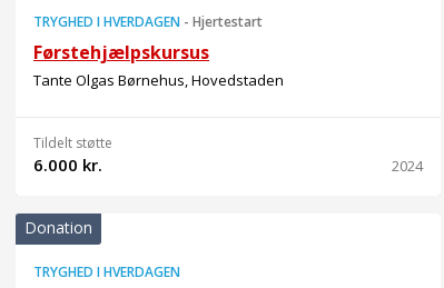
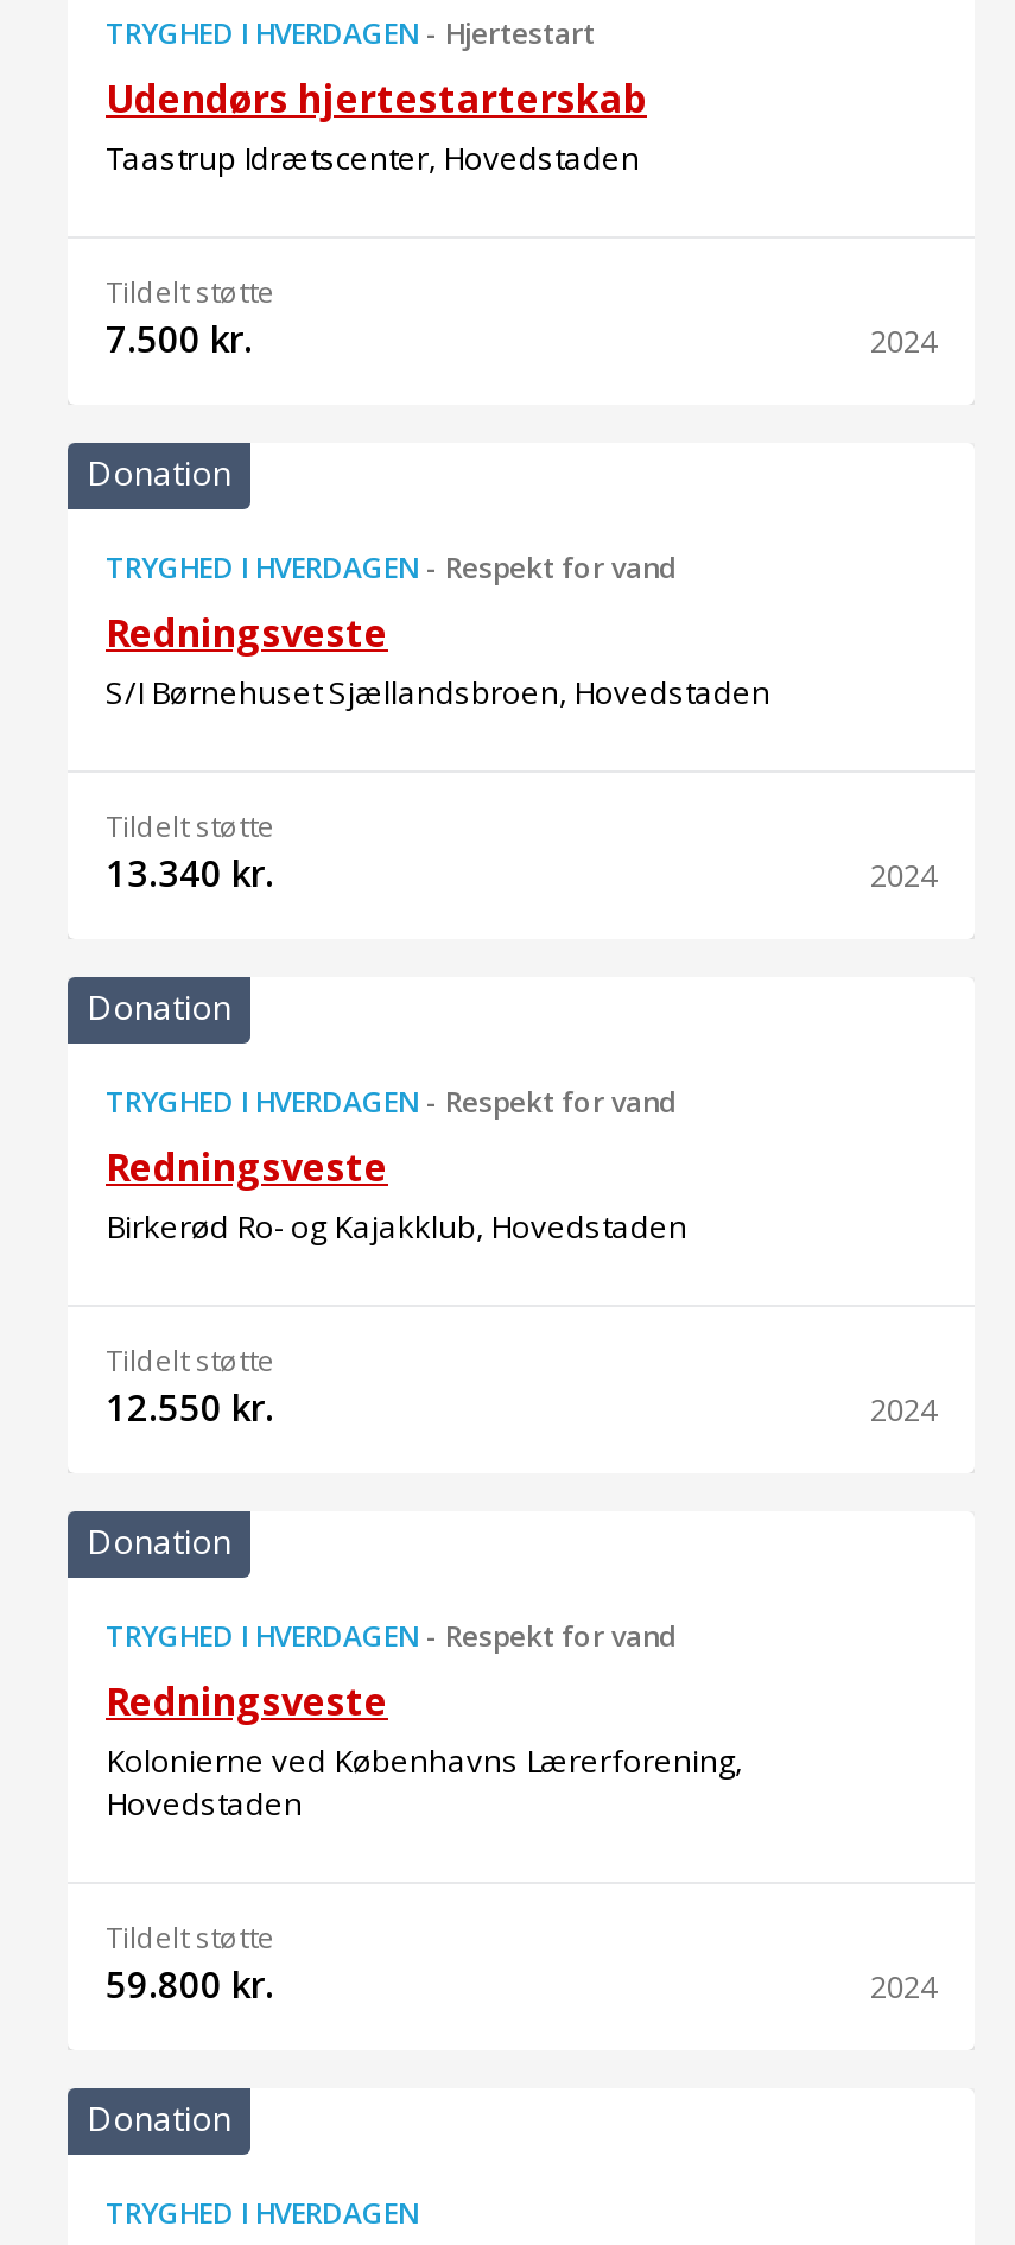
- Førstehjælpskursus
- Tante Olgas Børnehus, Hovedstaden
+ Udendørs hjertestarterskab
+ Taastrup Idrætscenter, Hovedstaden

- 6.000 kr.
+ 7.500 kr.
+ 2024
+ Donation
+ TRYGHED I HVERDAGEN - Respekt for vand
+ Redningsveste
+ S/I Børnehuset Sjællandsbroen, Hovedstaden
+ Tildelt støtte
+ 13.340 kr.
+ 2024
+ Donation
+ TRYGHED I HVERDAGEN - Respekt for vand
+ Redningsveste
+ Birkerød Ro- og Kajakklub, Hovedstaden
+ Tildelt støtte
+ 12.550 kr.
+ 2024
+ Donation
+ TRYGHED I HVERDAGEN - Respekt for vand
+ Redningsveste
+ Kolonierne ved Københavns Lærerforening,
+ Hovedstaden
+ Tildelt støtte
+ 59.800 kr.
